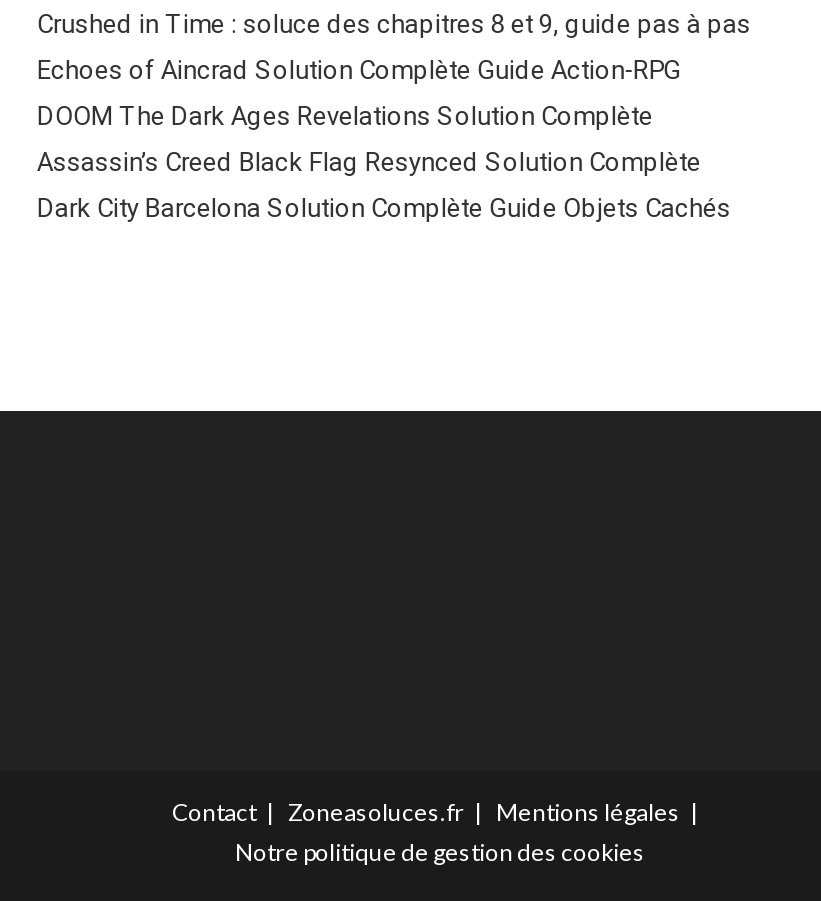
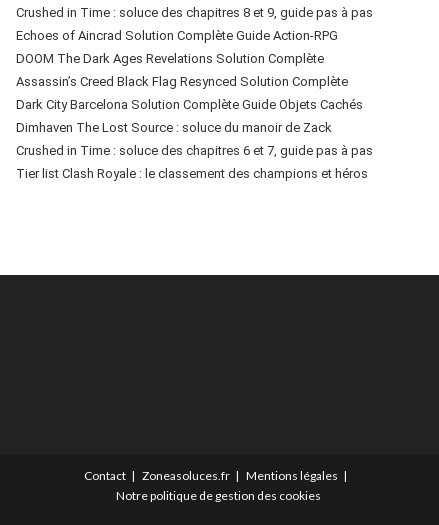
+ Dimhaven The Lost Source : soluce du manoir de Zack
+ Crushed in Time : soluce des chapitres 6 et 7, guide pas à pas
+ Tier list Clash Royale : le classement des champions et héros
